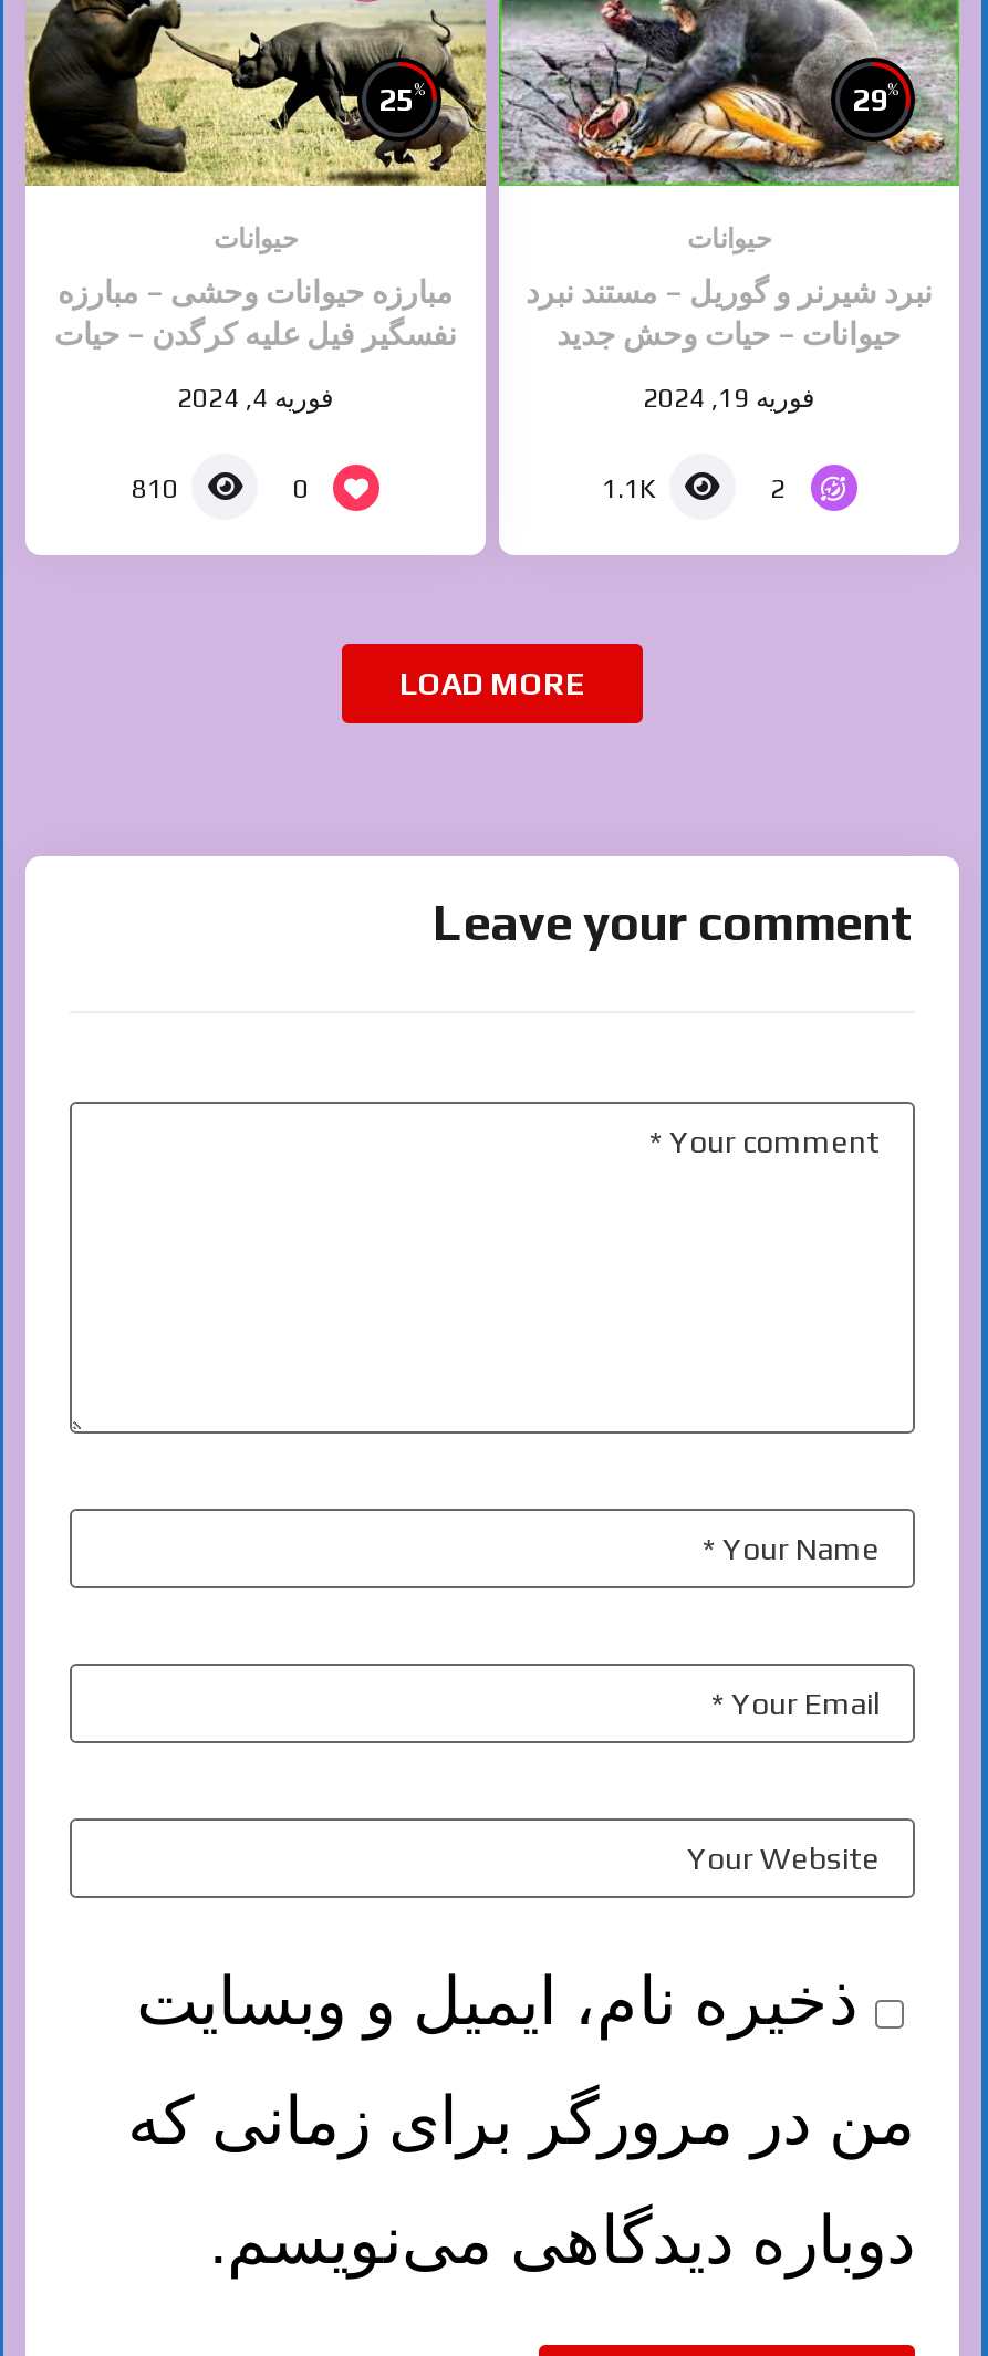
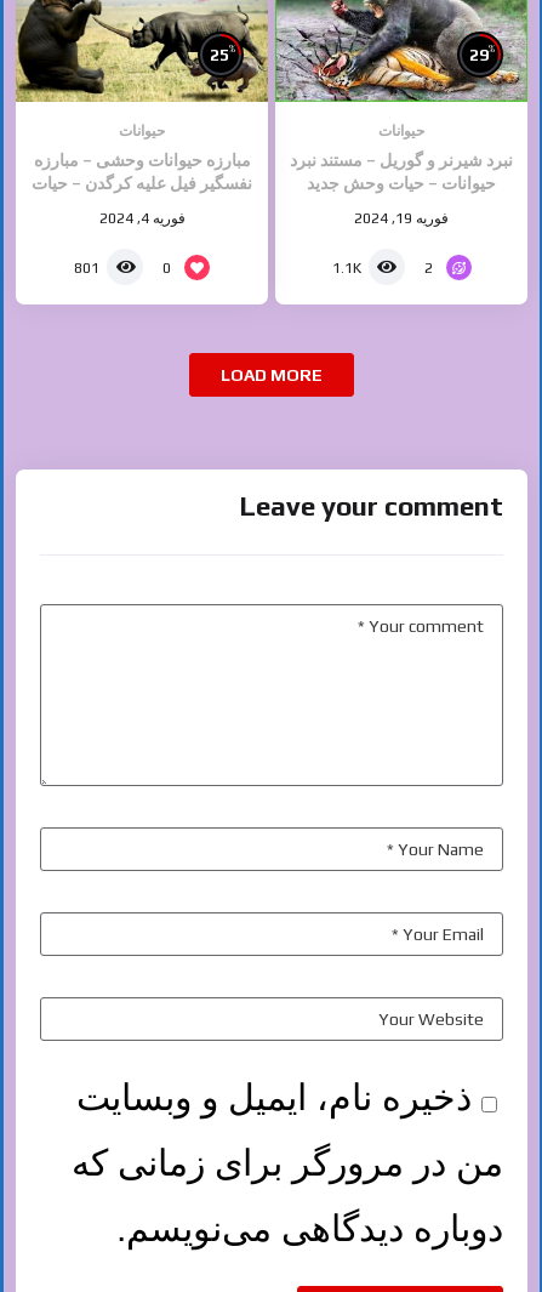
- 810
+ 801
